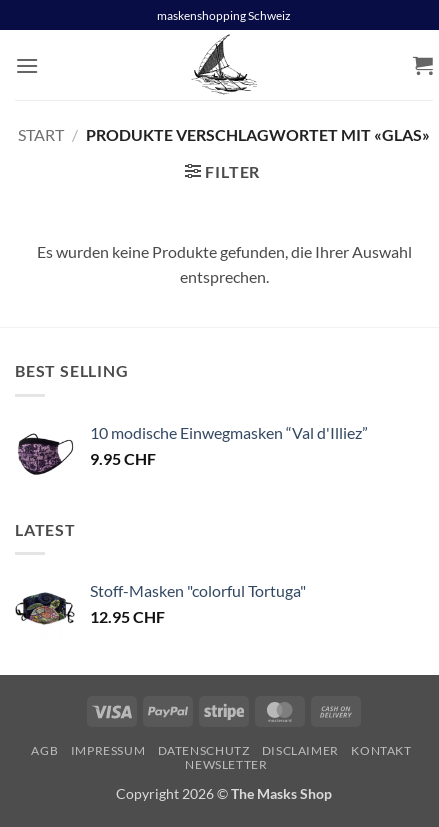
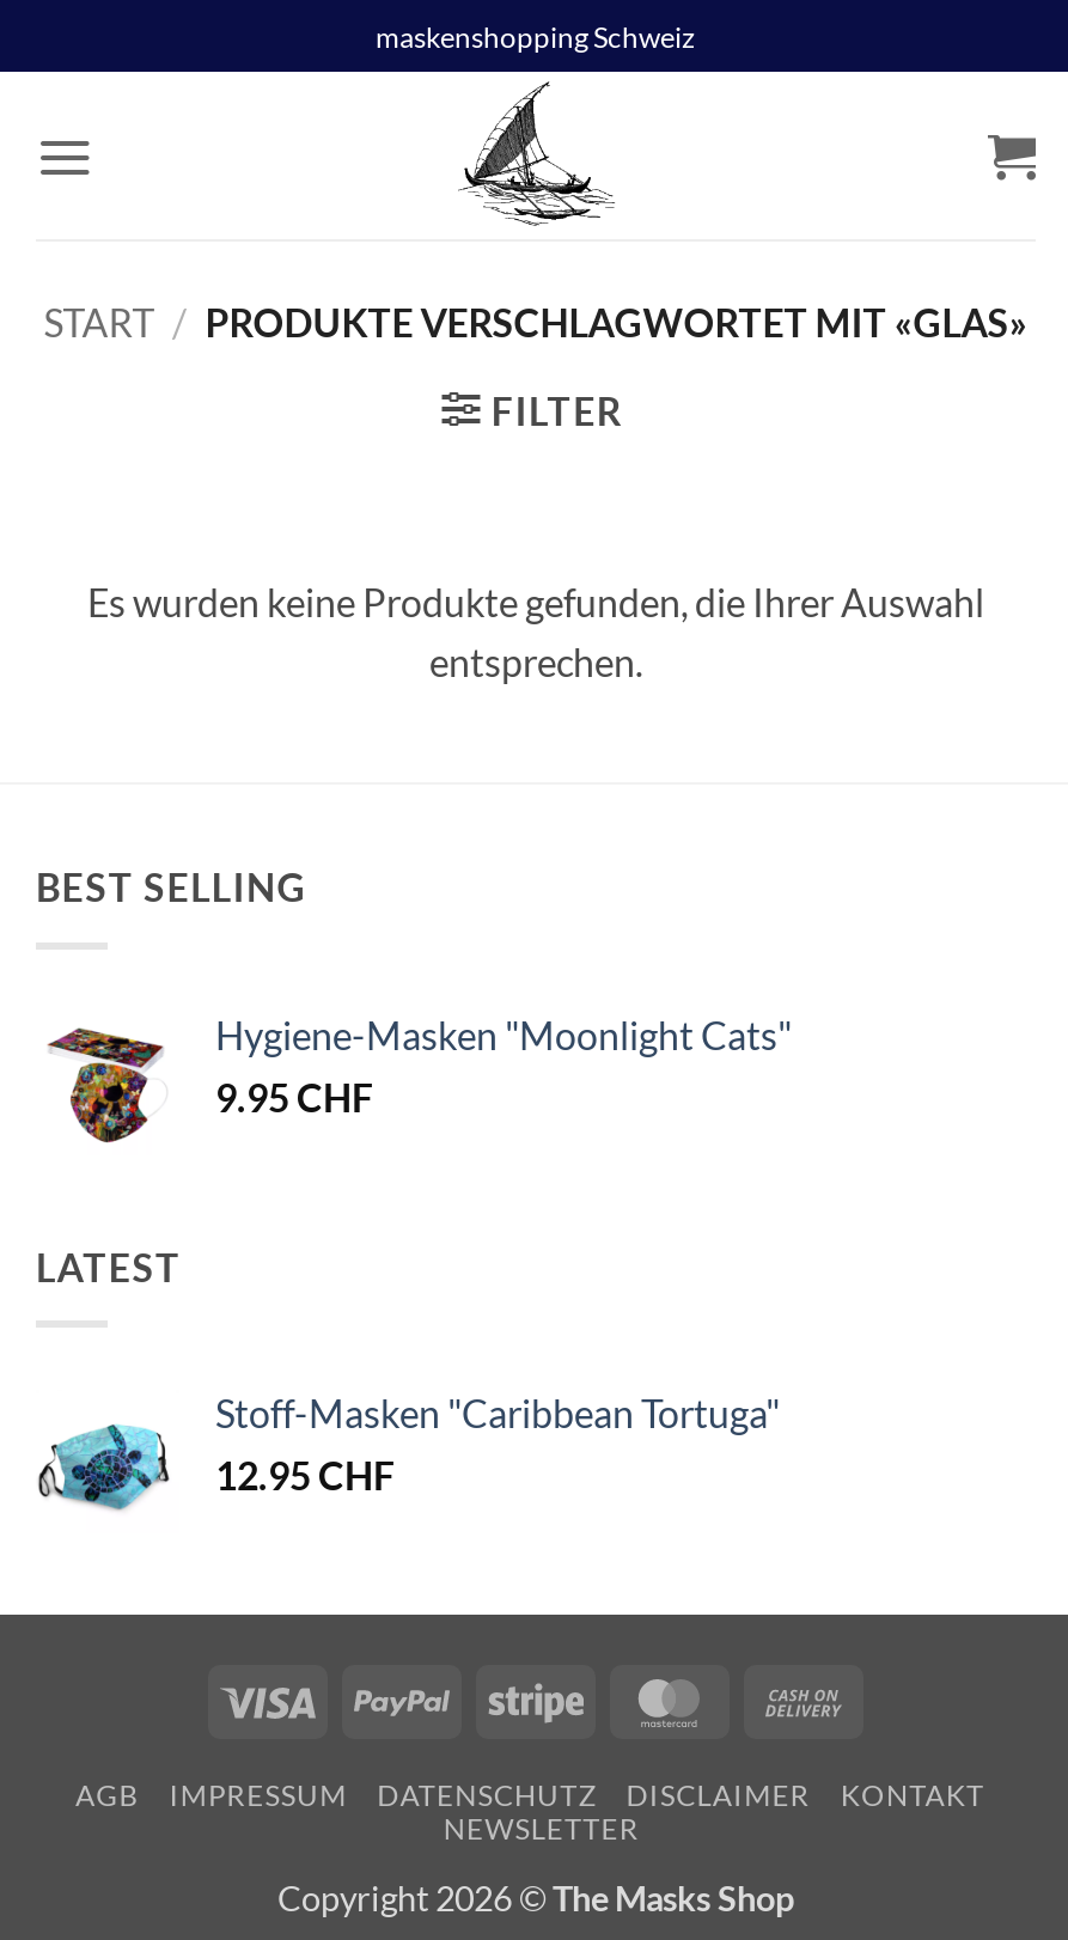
- [image]
- 10 modische Einwegmasken “Val d'Illiez”
+ [image]
+ Hygiene-Masken "Moonlight Cats"

- [image]
- Stoff-Masken "colorful Tortuga"
+ [image]
+ Stoff-Masken "Caribbean Tortuga"
